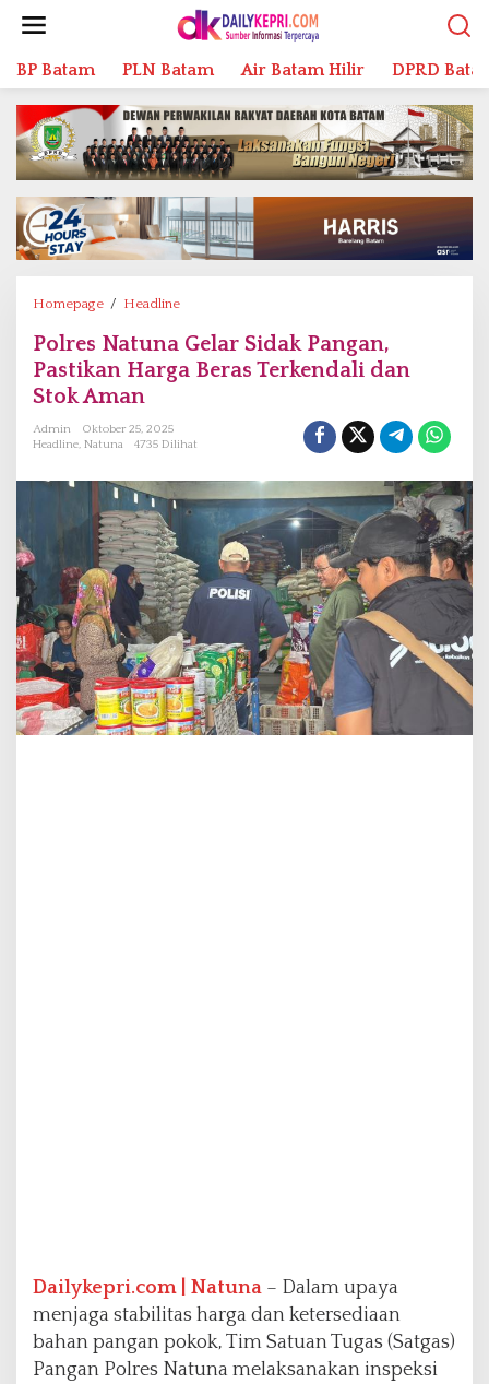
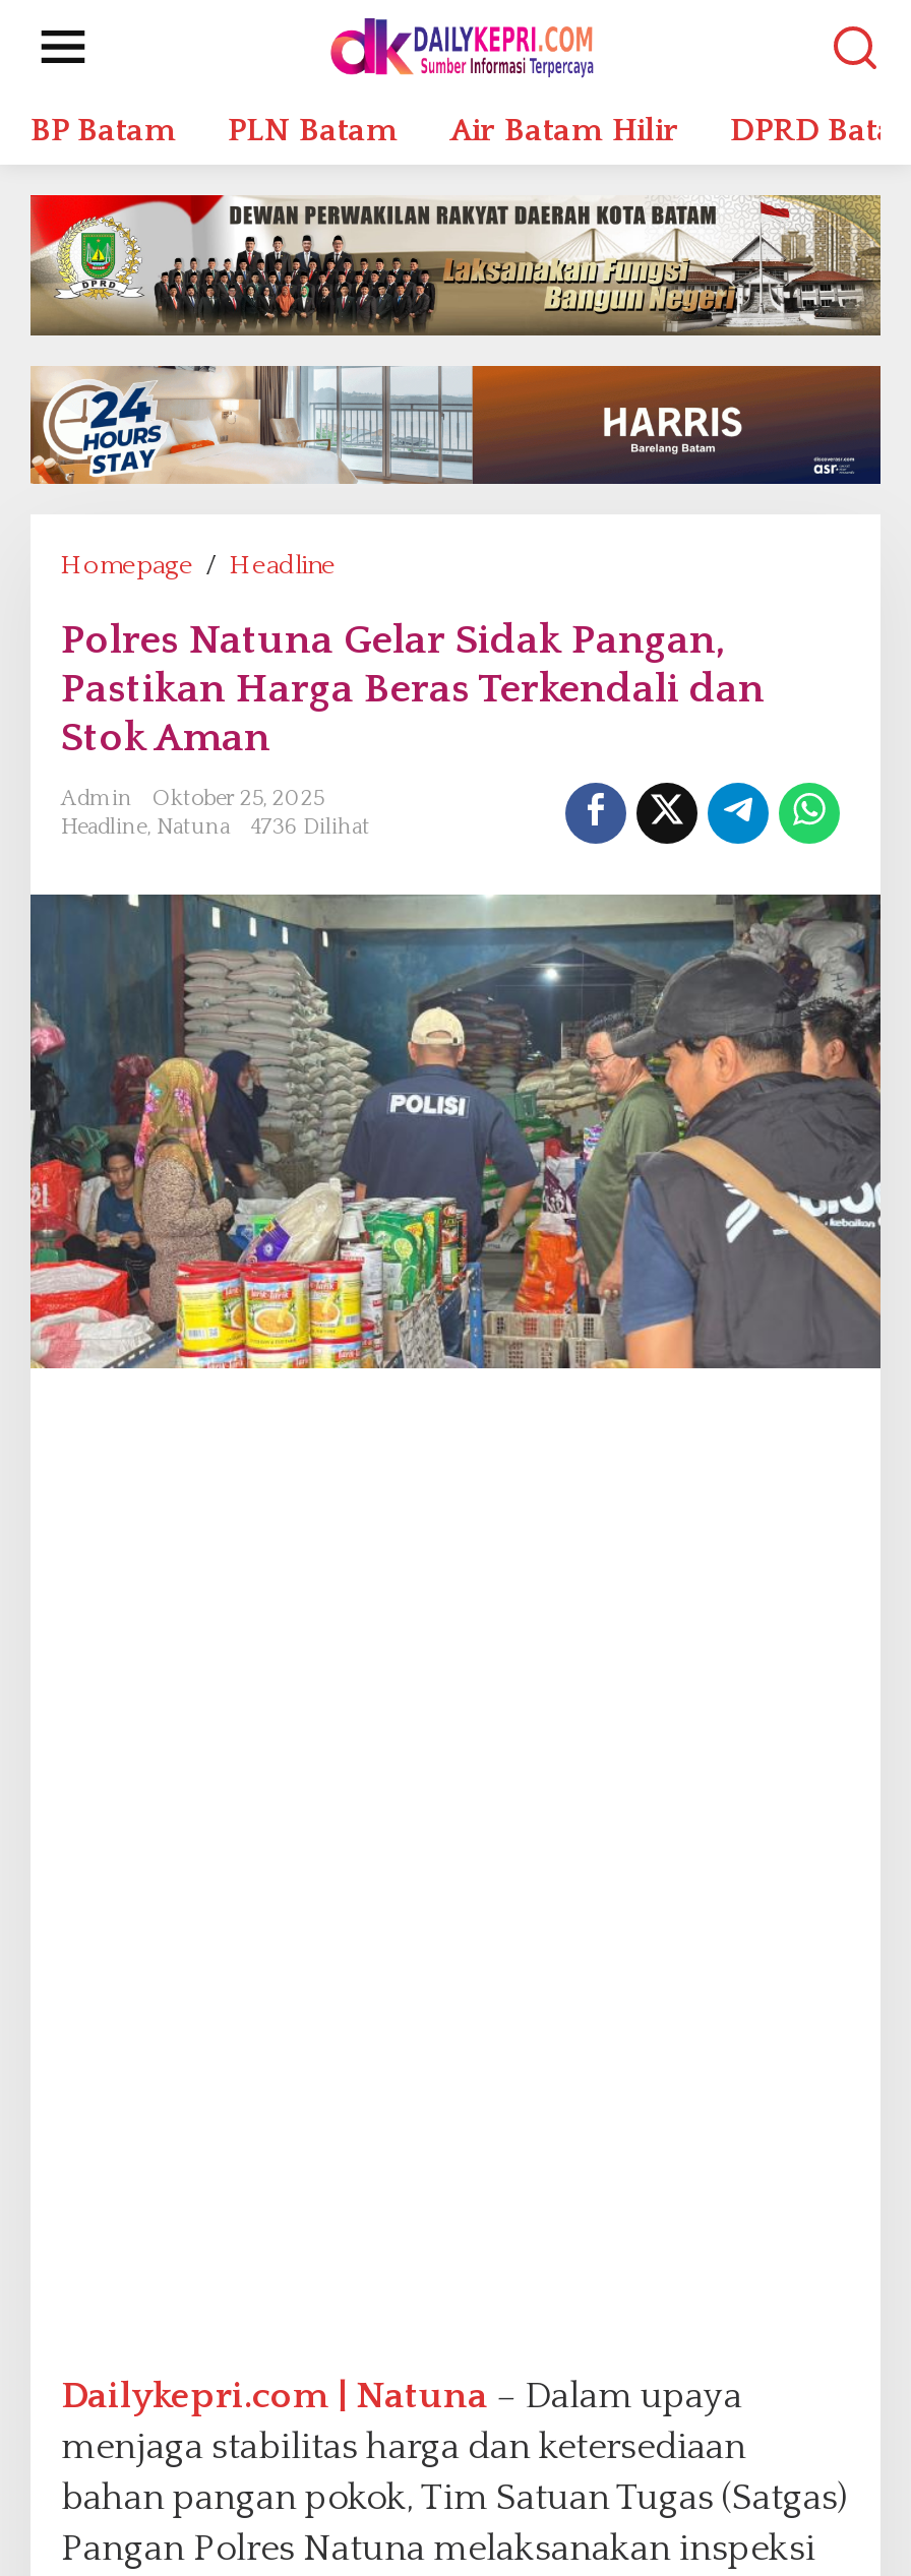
- Headline, Natuna 4735 Dilihat
+ Headline, Natuna 4736 Dilihat
